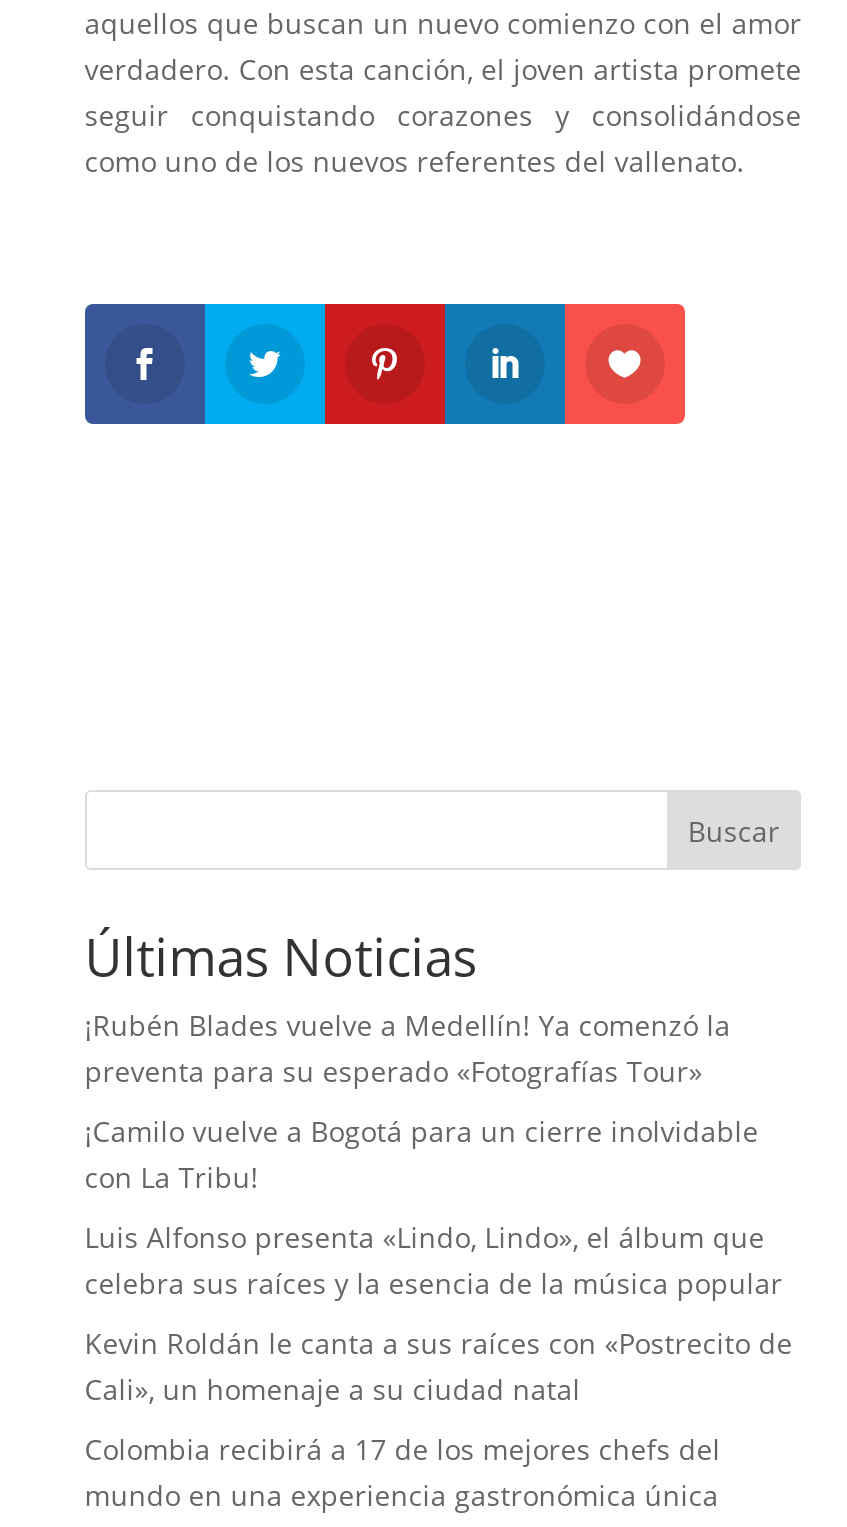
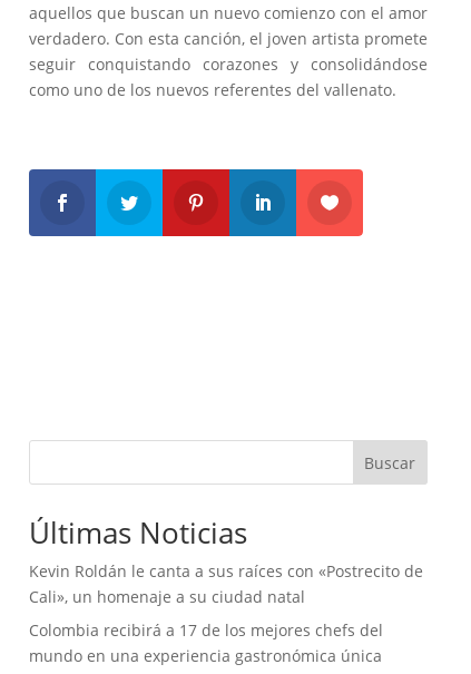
- ¡Rubén Blades vuelve a Medellín! Ya comenzó la
- preventa para su esperado «Fotografías Tour»
- ¡Camilo vuelve a Bogotá para un cierre inolvidable
- con La Tribu!
- Luis Alfonso presenta «Lindo, Lindo», el álbum que
- celebra sus raíces y la esencia de la música popular
